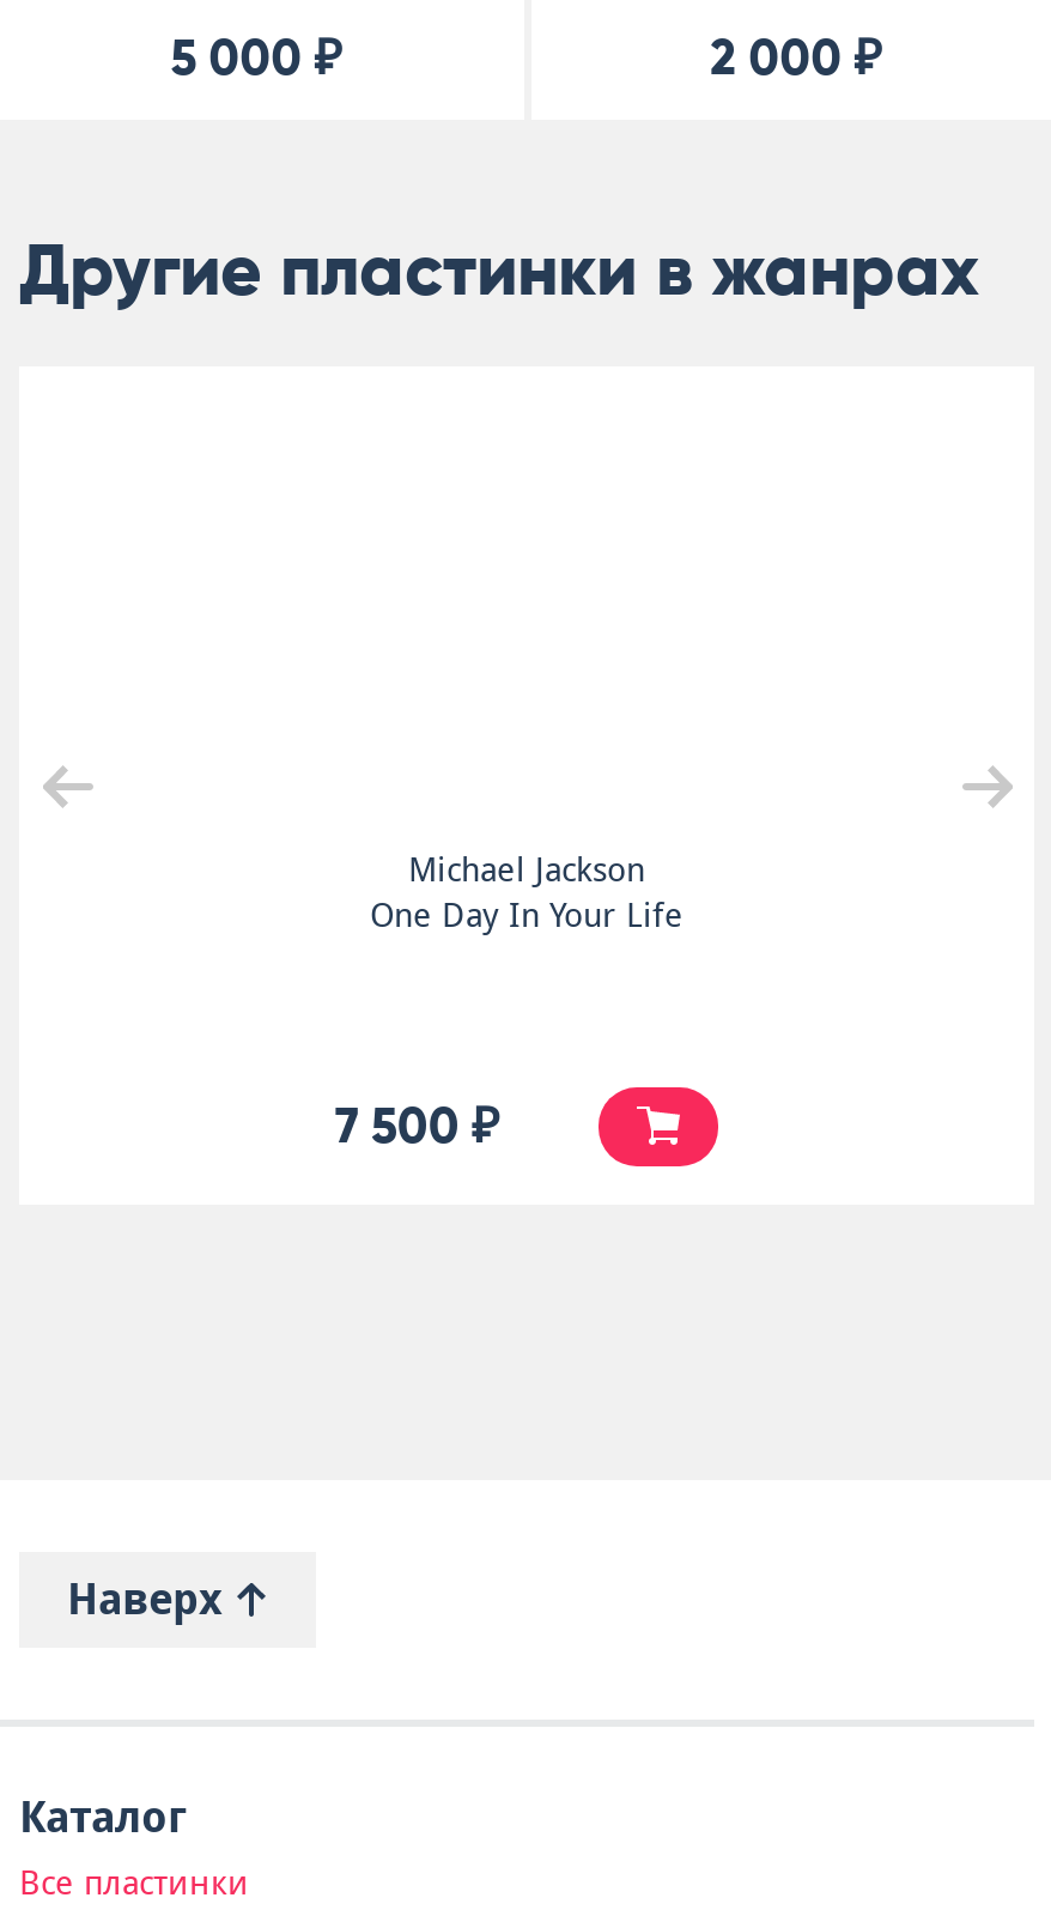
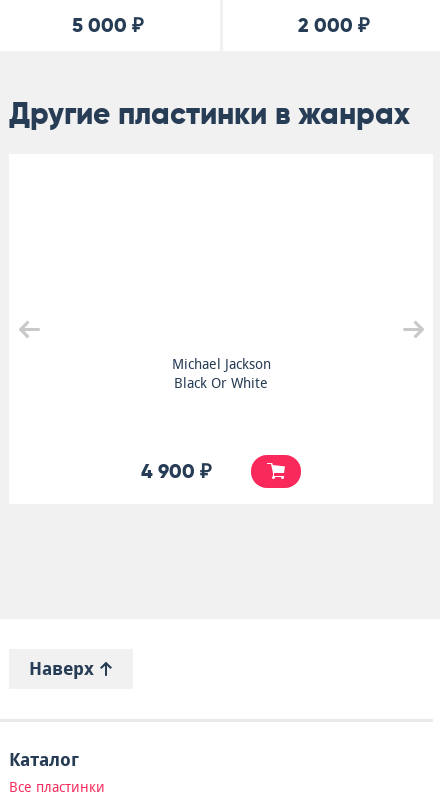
- One Day In Your Life
+ Black Or White

- 7 500 ₽
+ 4 900 ₽
